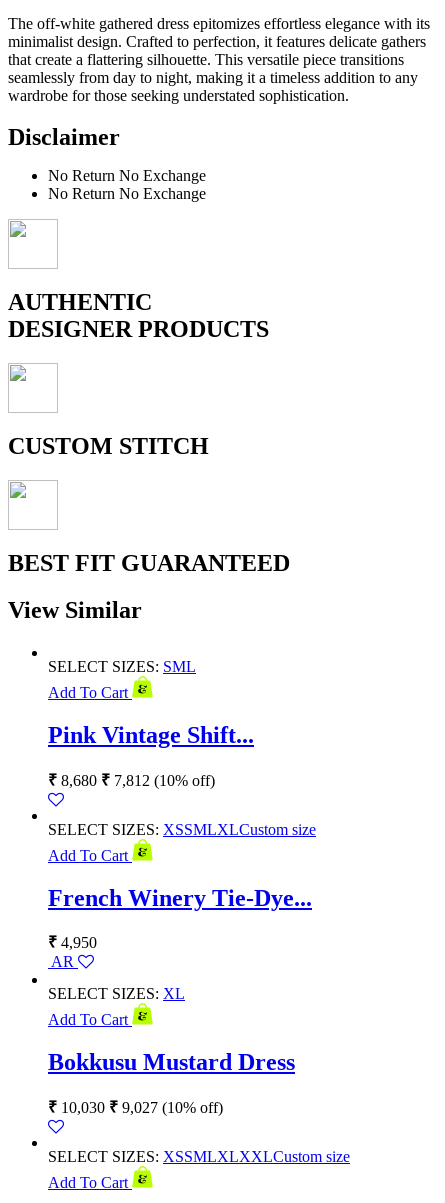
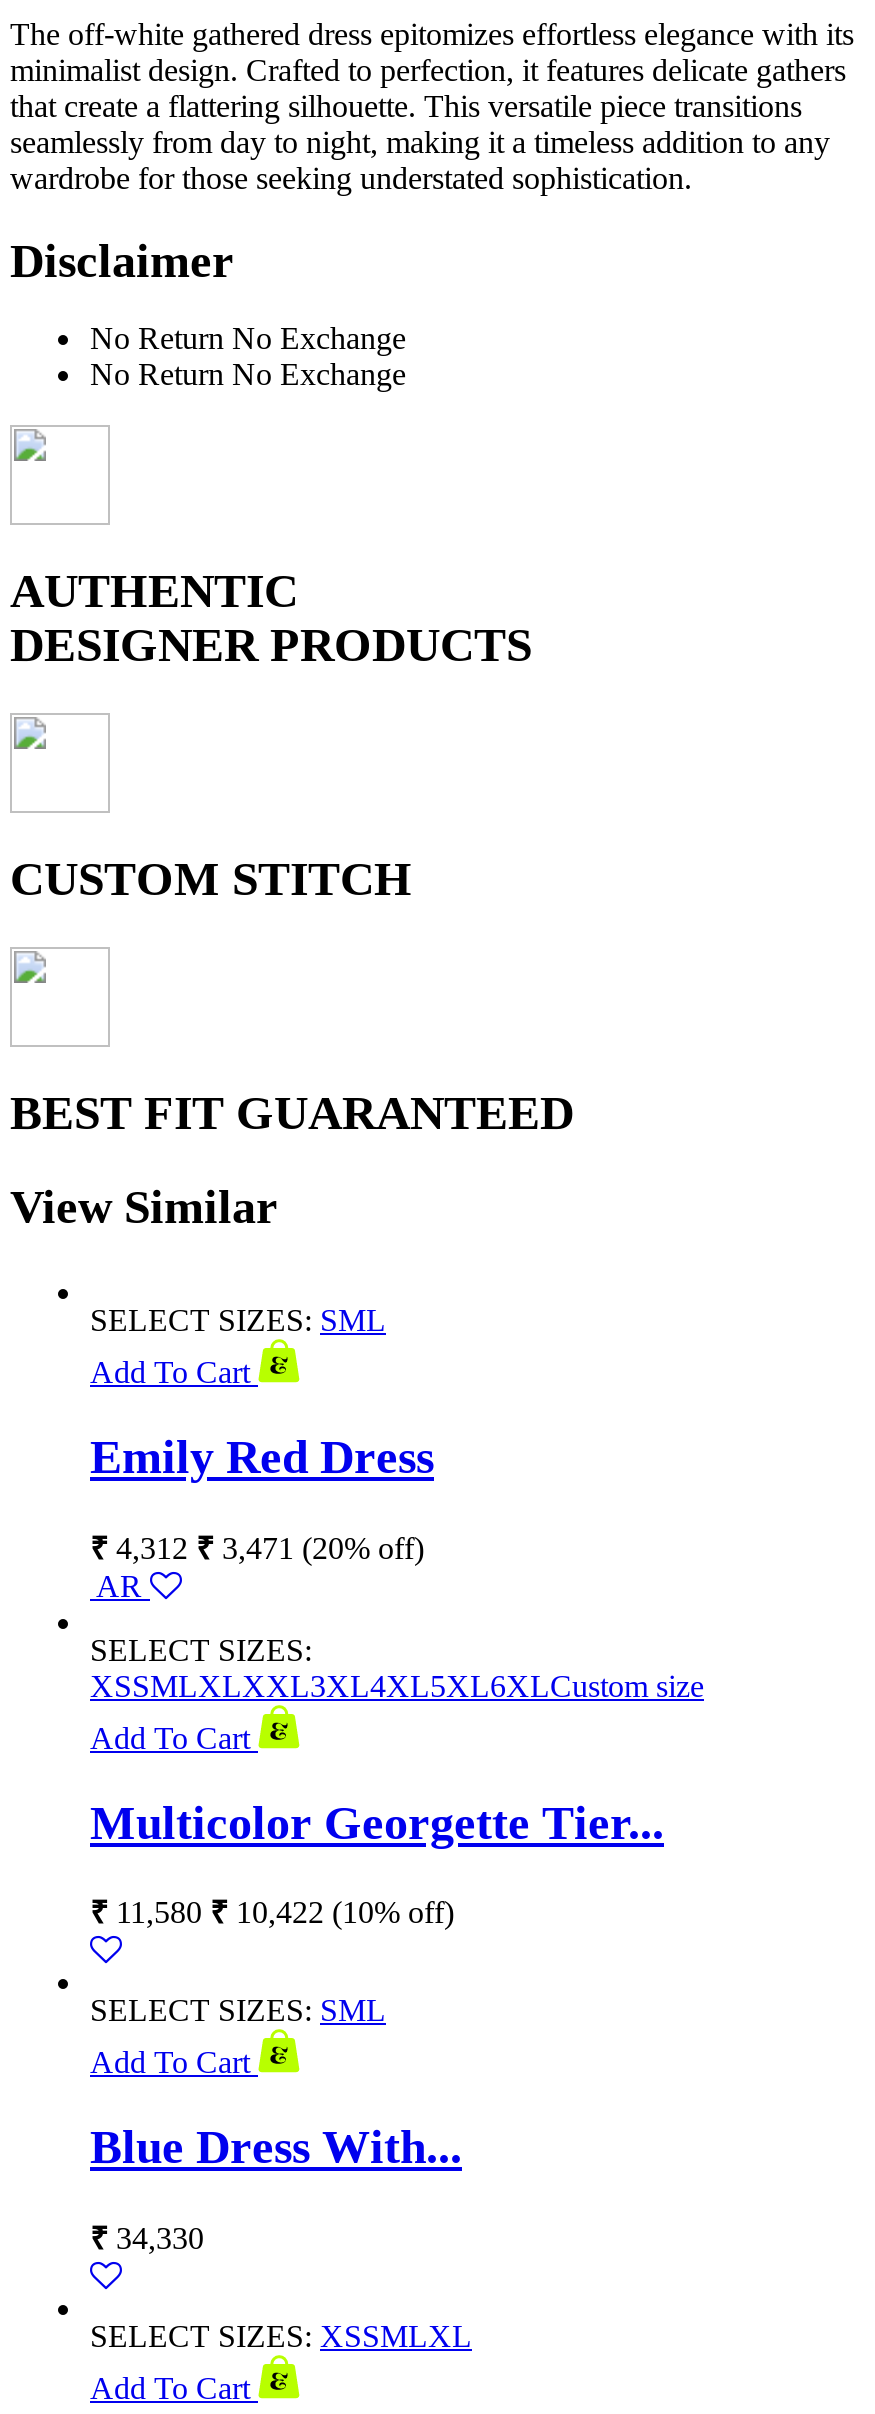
- Pink Vintage Shift...
+ Emily Red Dress

- ₹8,680 ₹7,812 (10% off)
+ ₹4,312 ₹3,471 (20% off)
+ AR

- SELECT SIZES: XSSML XL Custom size
+ SELECT SIZES:
+ XSSML XL XXL 3XL 4XL 5XL 6XL Custom size

- French Winery Tie-Dye...
+ Multicolor Georgette Tier...

- ₹4,950
- AR
+ ₹11,580 ₹10,422 (10% off)

- SELECT SIZES: XL
+ SELECT SIZES: SML

- Bokkusu Mustard Dress
+ Blue Dress With...

- ₹10,030 ₹9,027 (10% off)
+ ₹34,330

- SELECT SIZES: XSSMLXLXXLCustom size
+ SELECT SIZES: XSSMLXL
